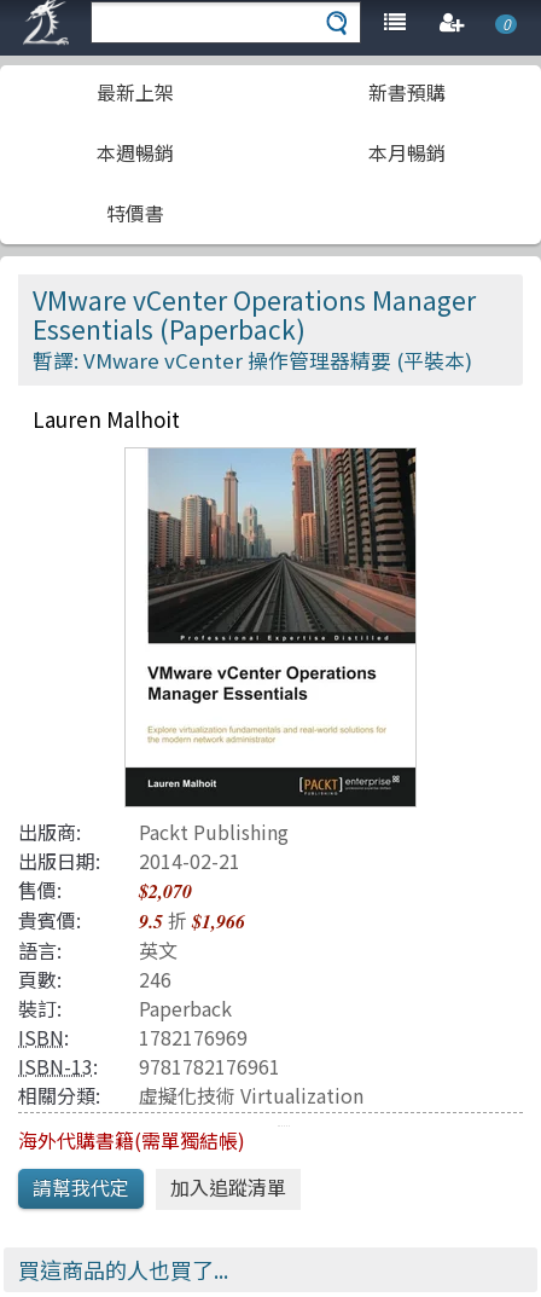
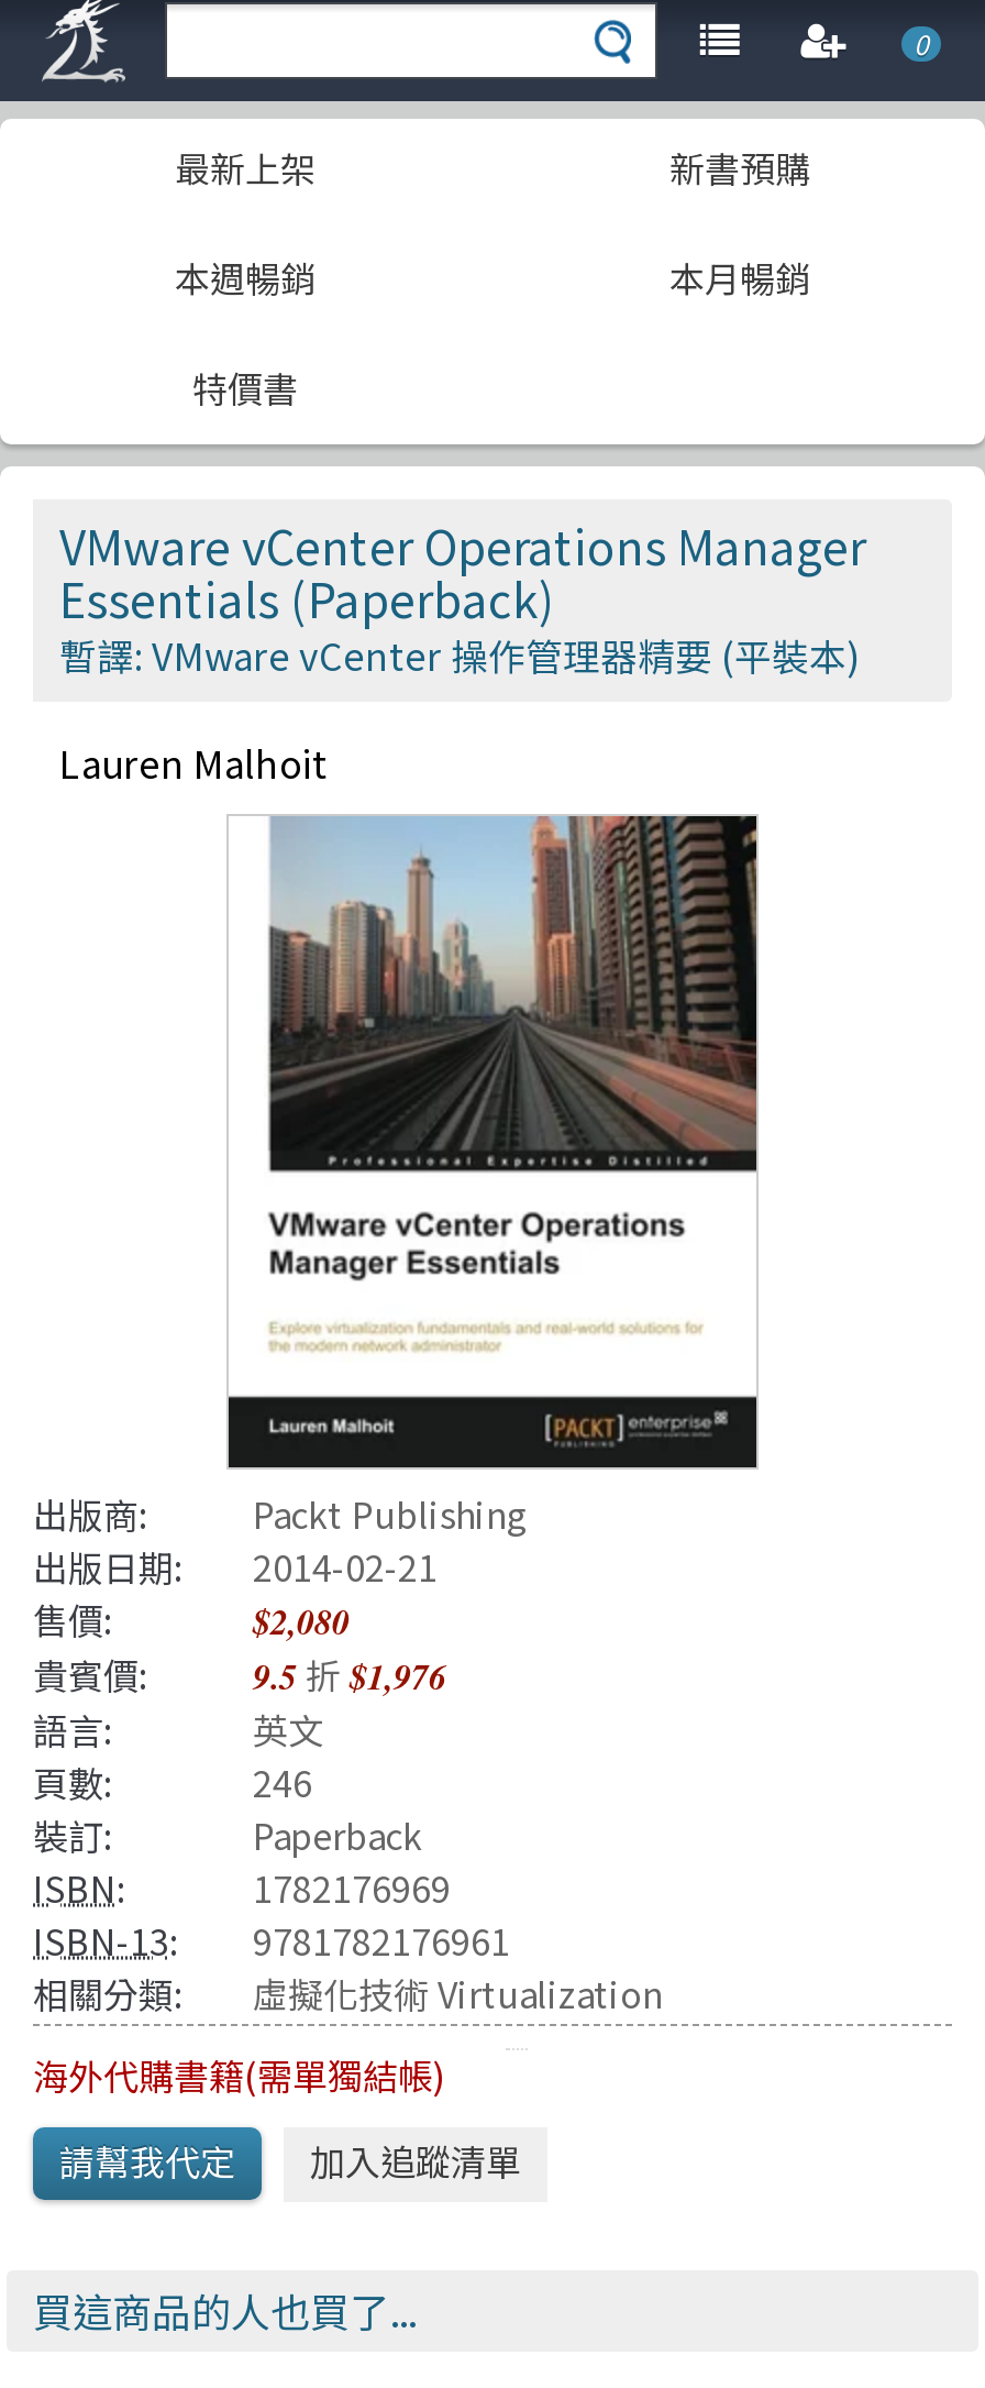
- $2,070
+ $2,080

- 貴賓價: 9.5折$1,966
+ 貴賓價: 9.5折$1,976
